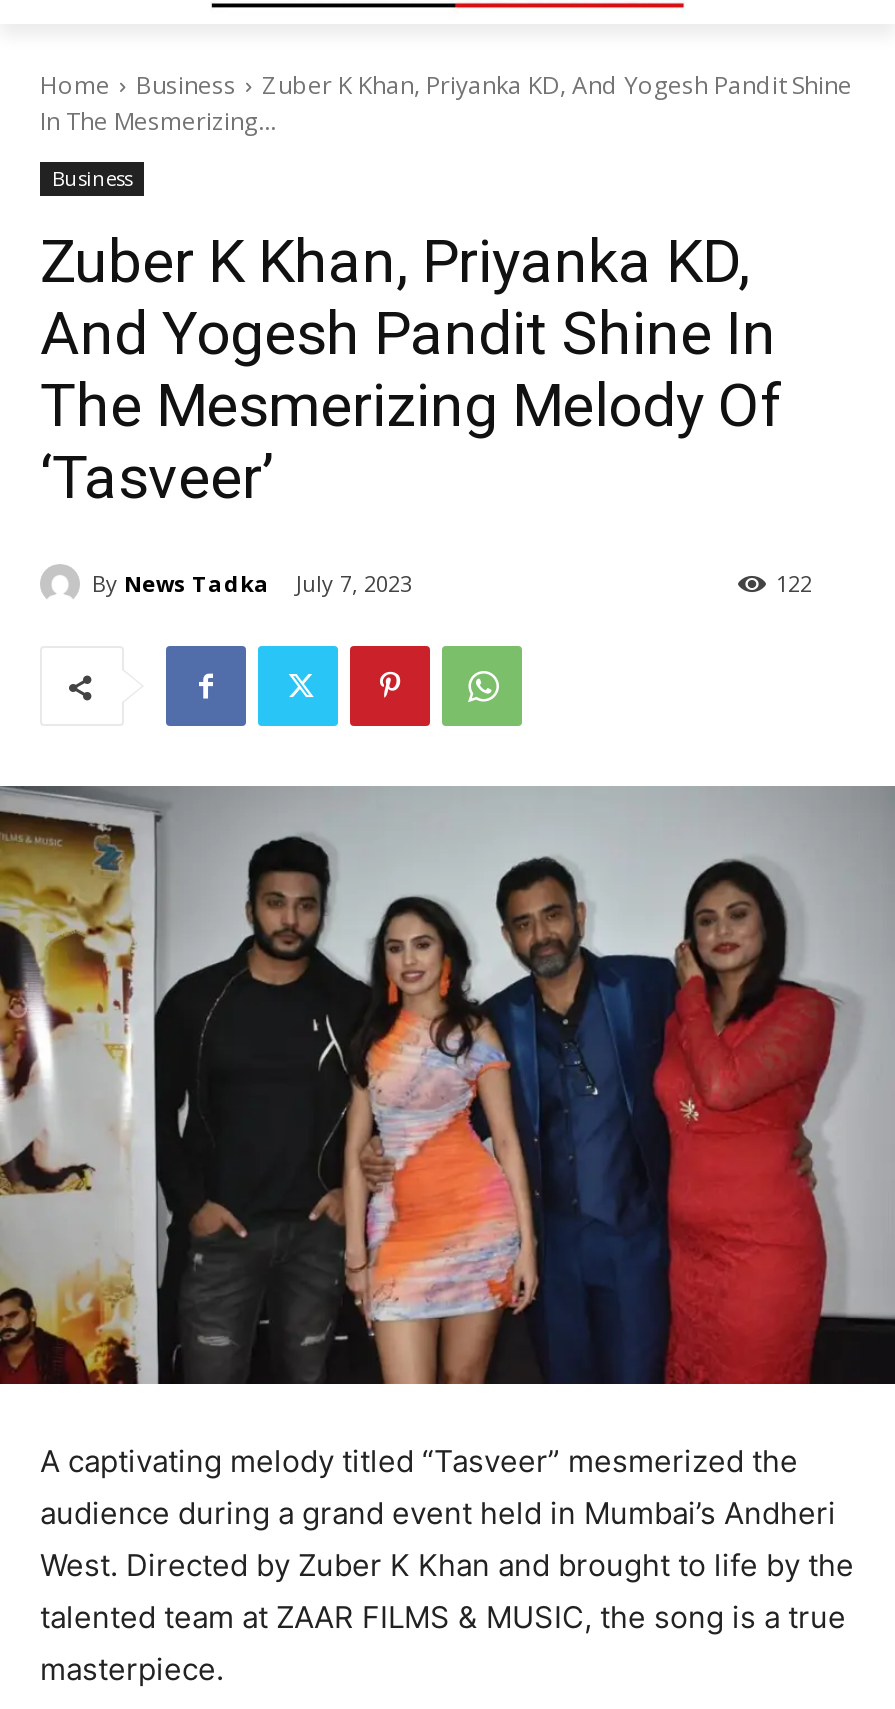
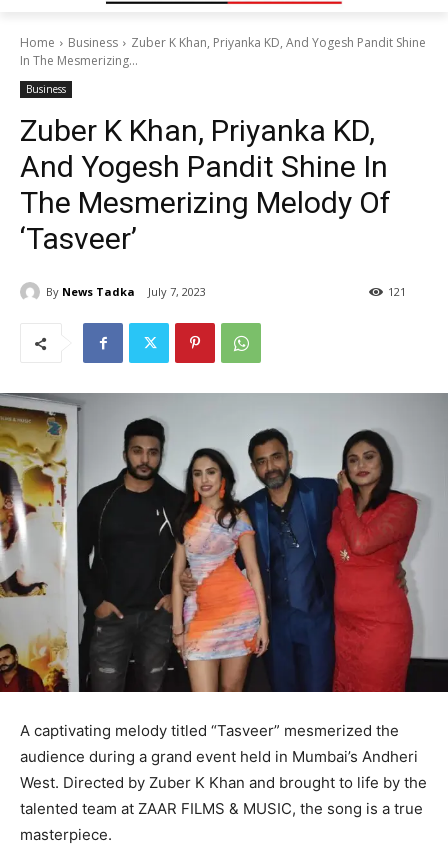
- 122
+ 121
